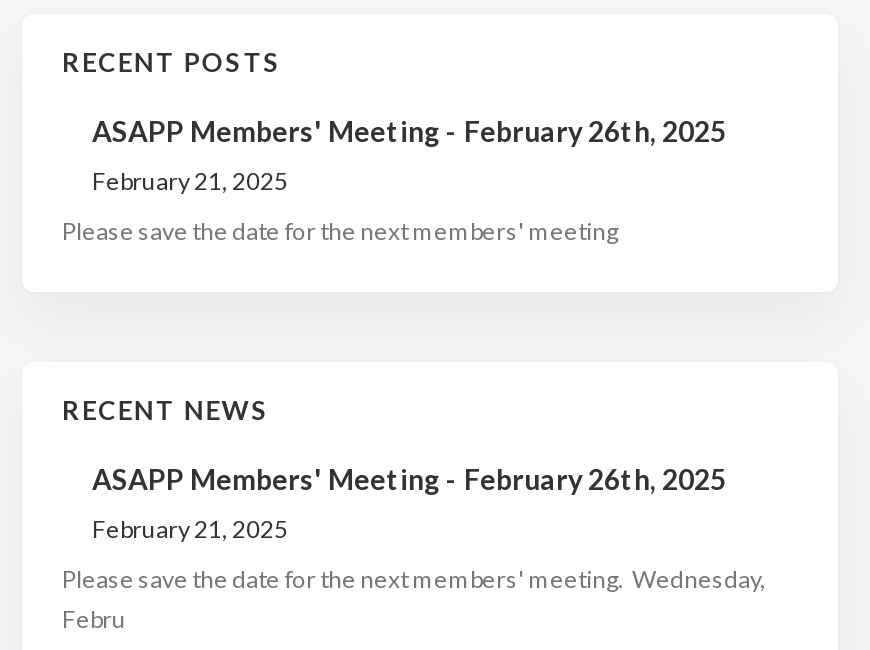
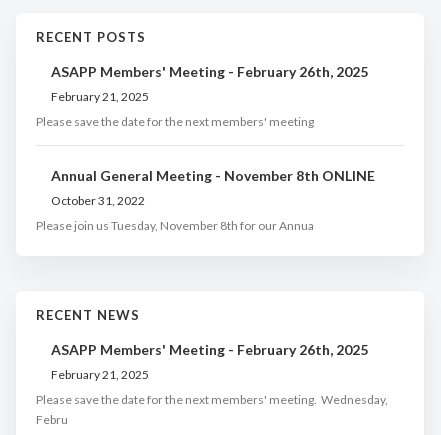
+ Annual General Meeting - November 8th ONLINE
+ October 31, 2022
+ Please join us Tuesday, November 8th for our Annua
